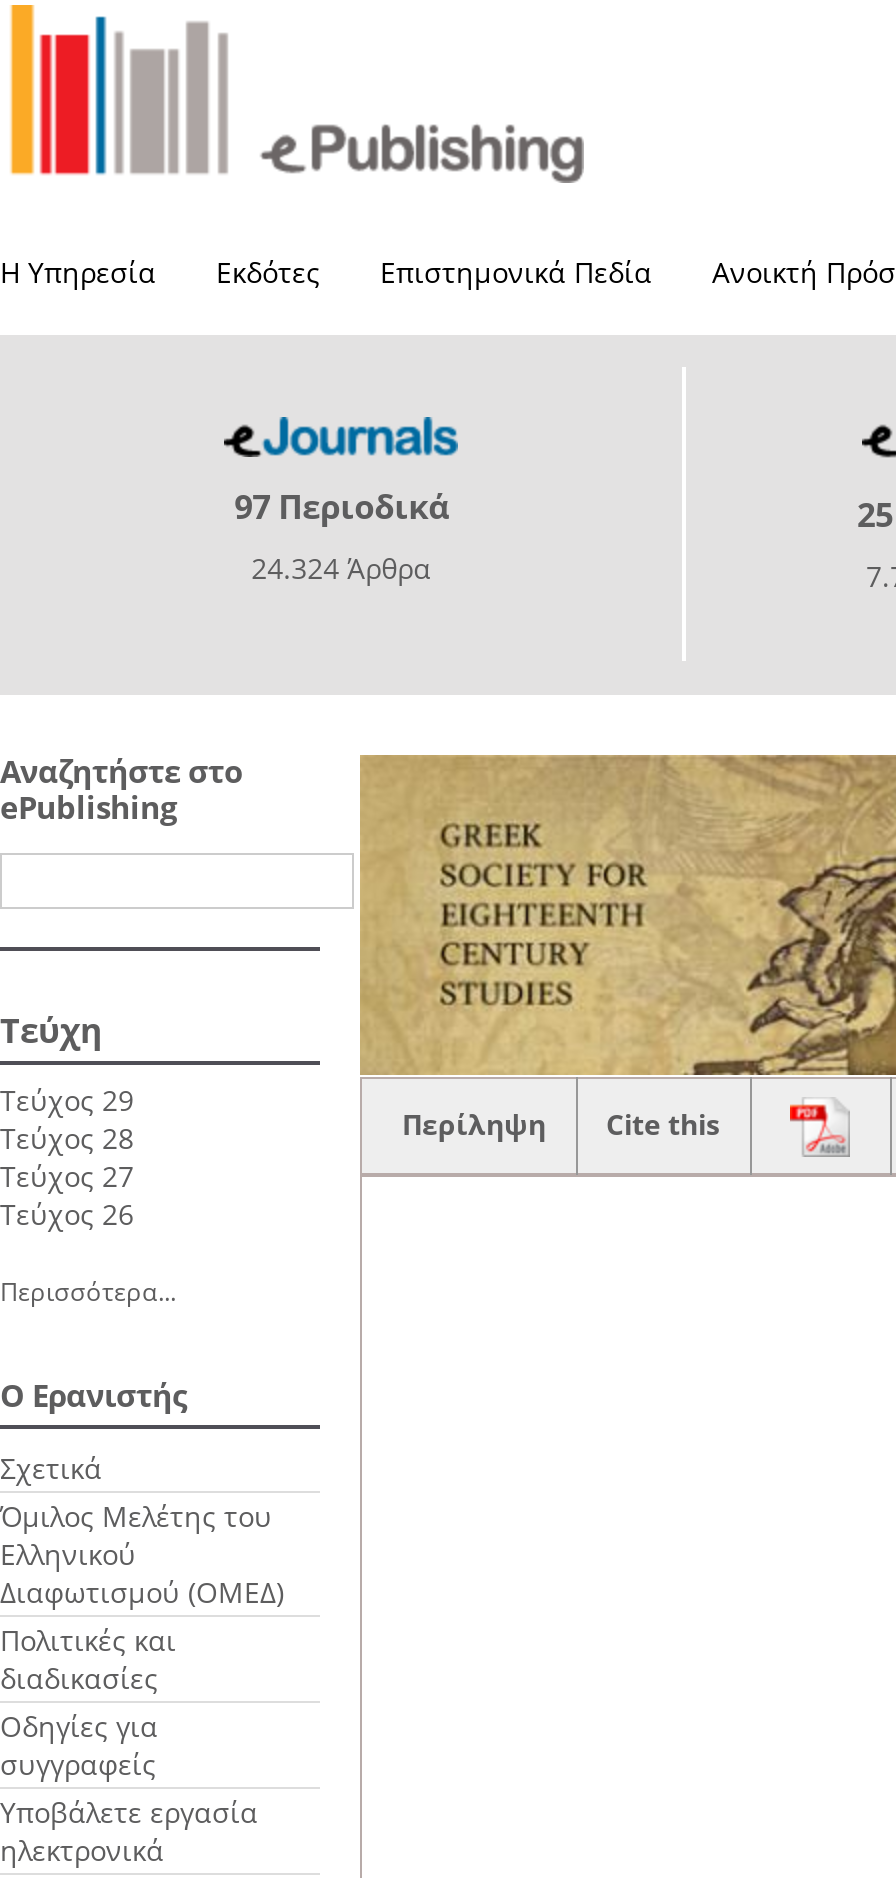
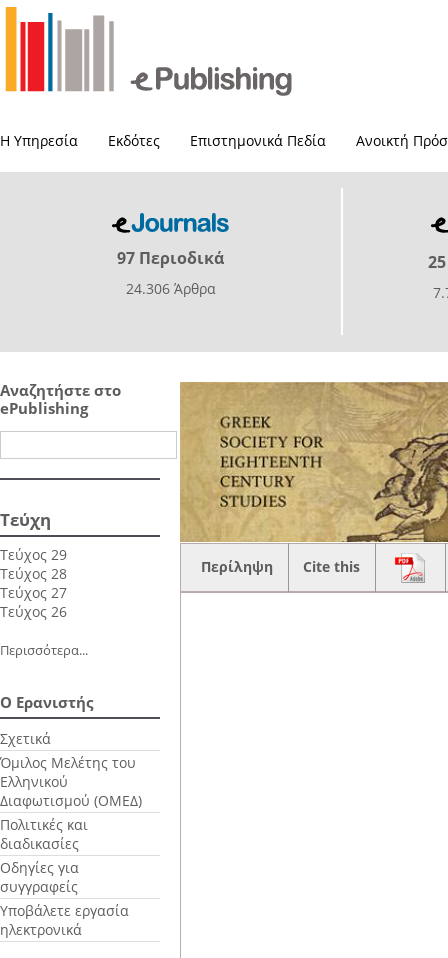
- 24.324 Άρθρα
+ 24.306 Άρθρα
